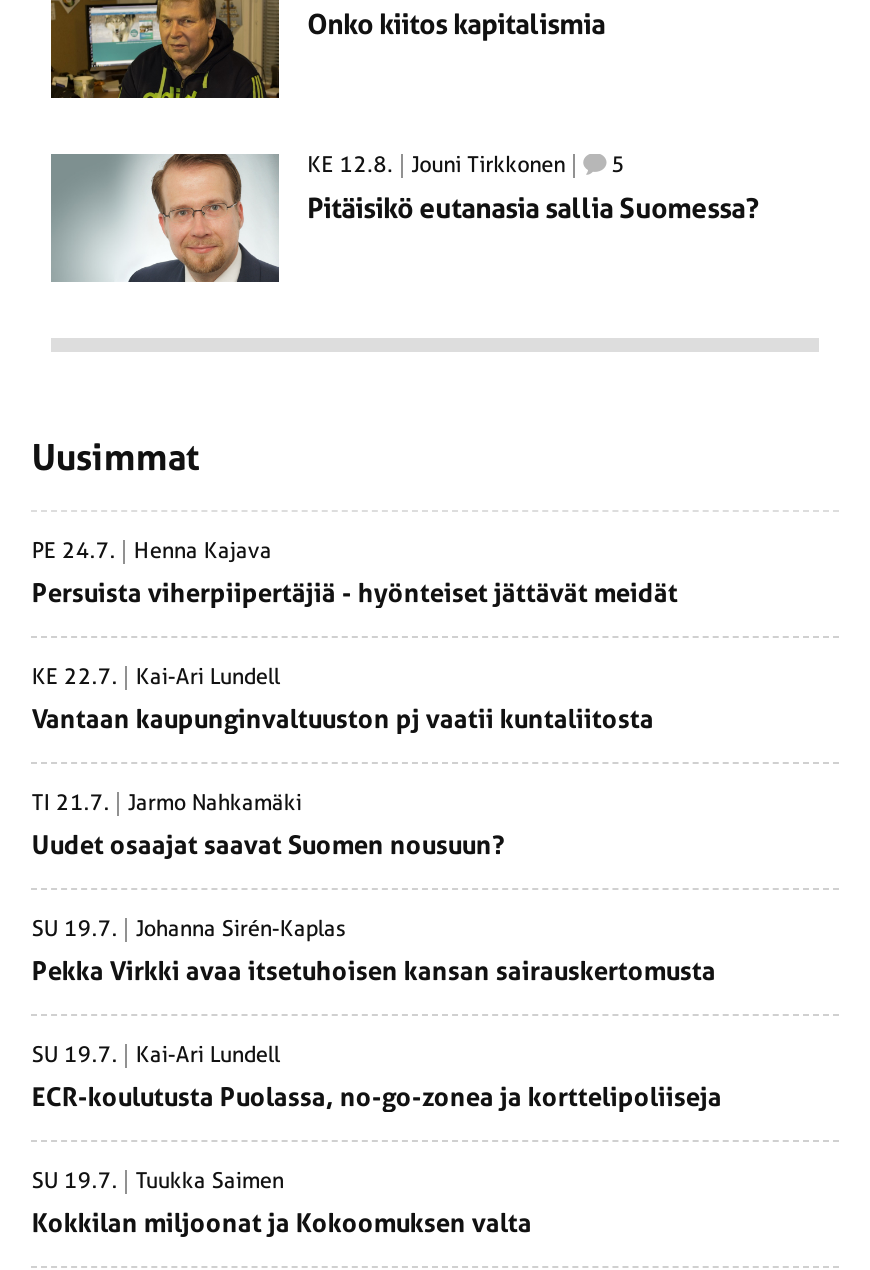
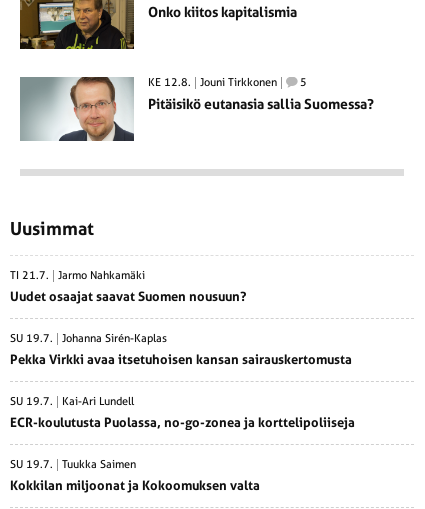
- PE 24.7.
- Henna Kajava
- Persuista viherpiipertäjiä - hyönteiset jättävät meidät
- KE 22.7.
- Kai-Ari Lundell
- Vantaan kaupunginvaltuuston pj vaatii kuntaliitosta
